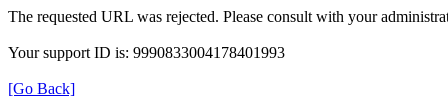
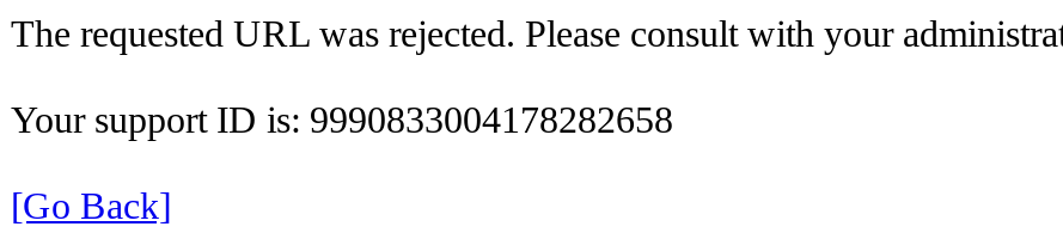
- Your support ID is: 9990833004178401993
+ Your support ID is: 9990833004178282658
